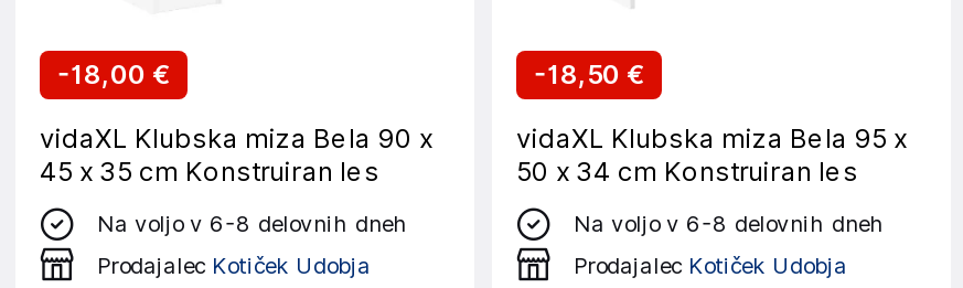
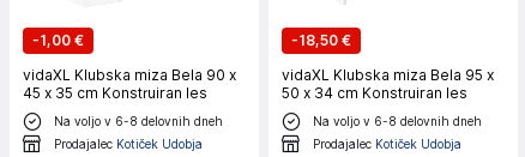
- -18,00 €
+ -1,00 €
